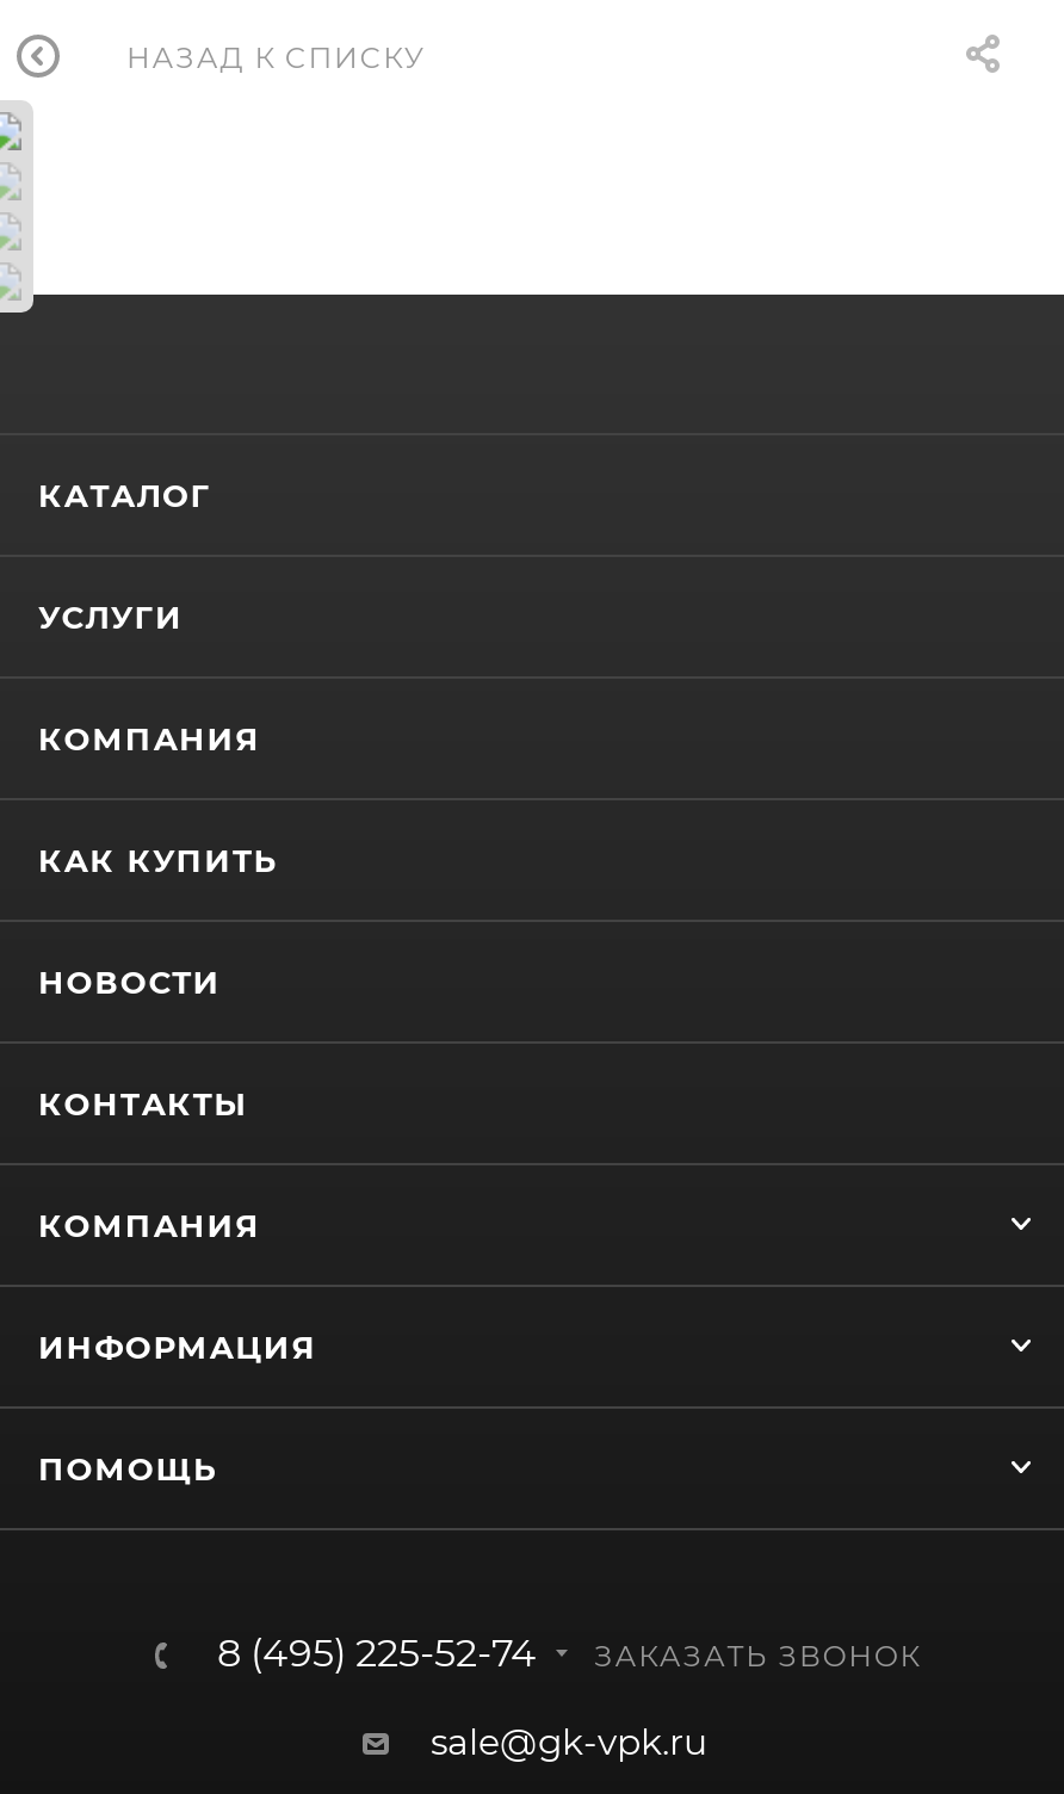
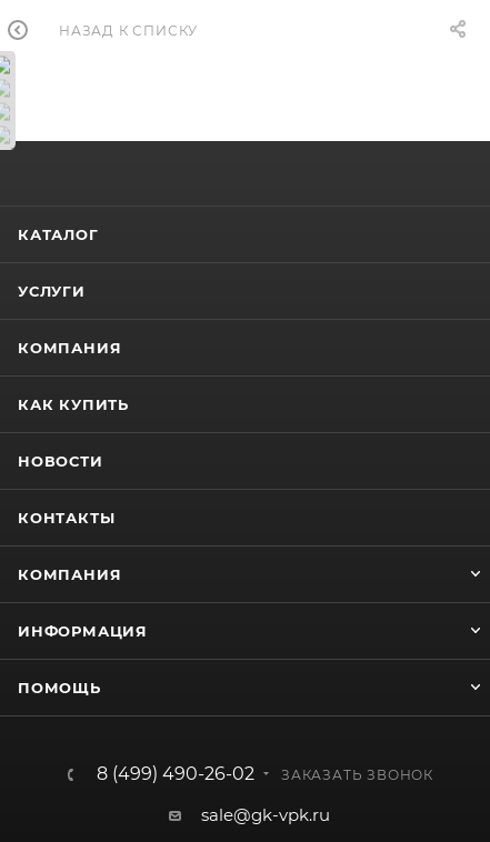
- 8 (495) 225-52-74 ЗАКАЗАТЬ ЗВОНОК
+ 8 (499) 490-26-02 ЗАКАЗАТЬ ЗВОНОК
